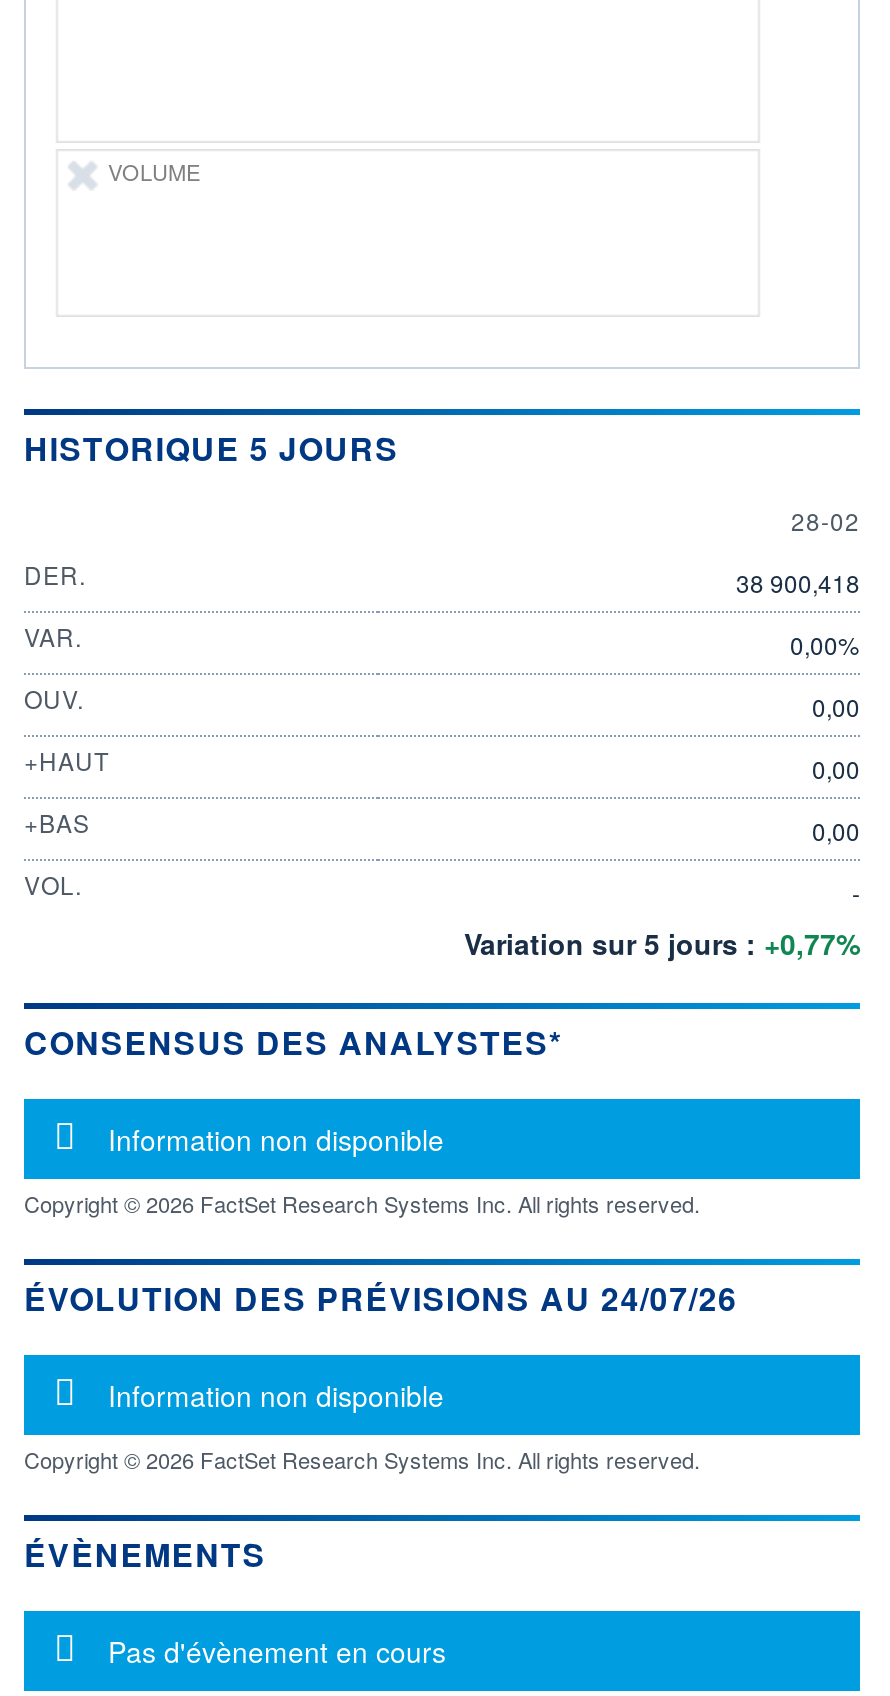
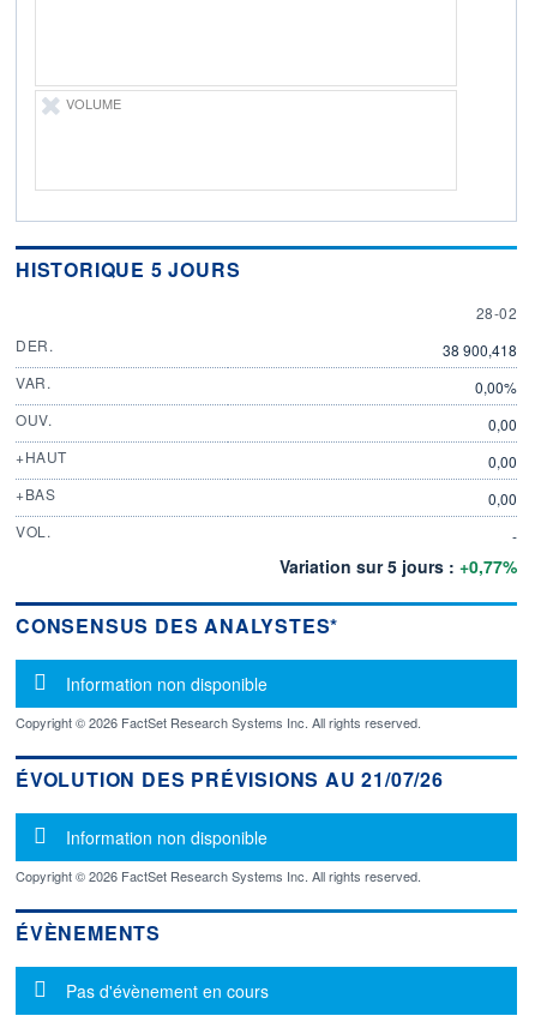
- ÉVOLUTION DES PRÉVISIONS AU 24/07/26
+ ÉVOLUTION DES PRÉVISIONS AU 21/07/26
